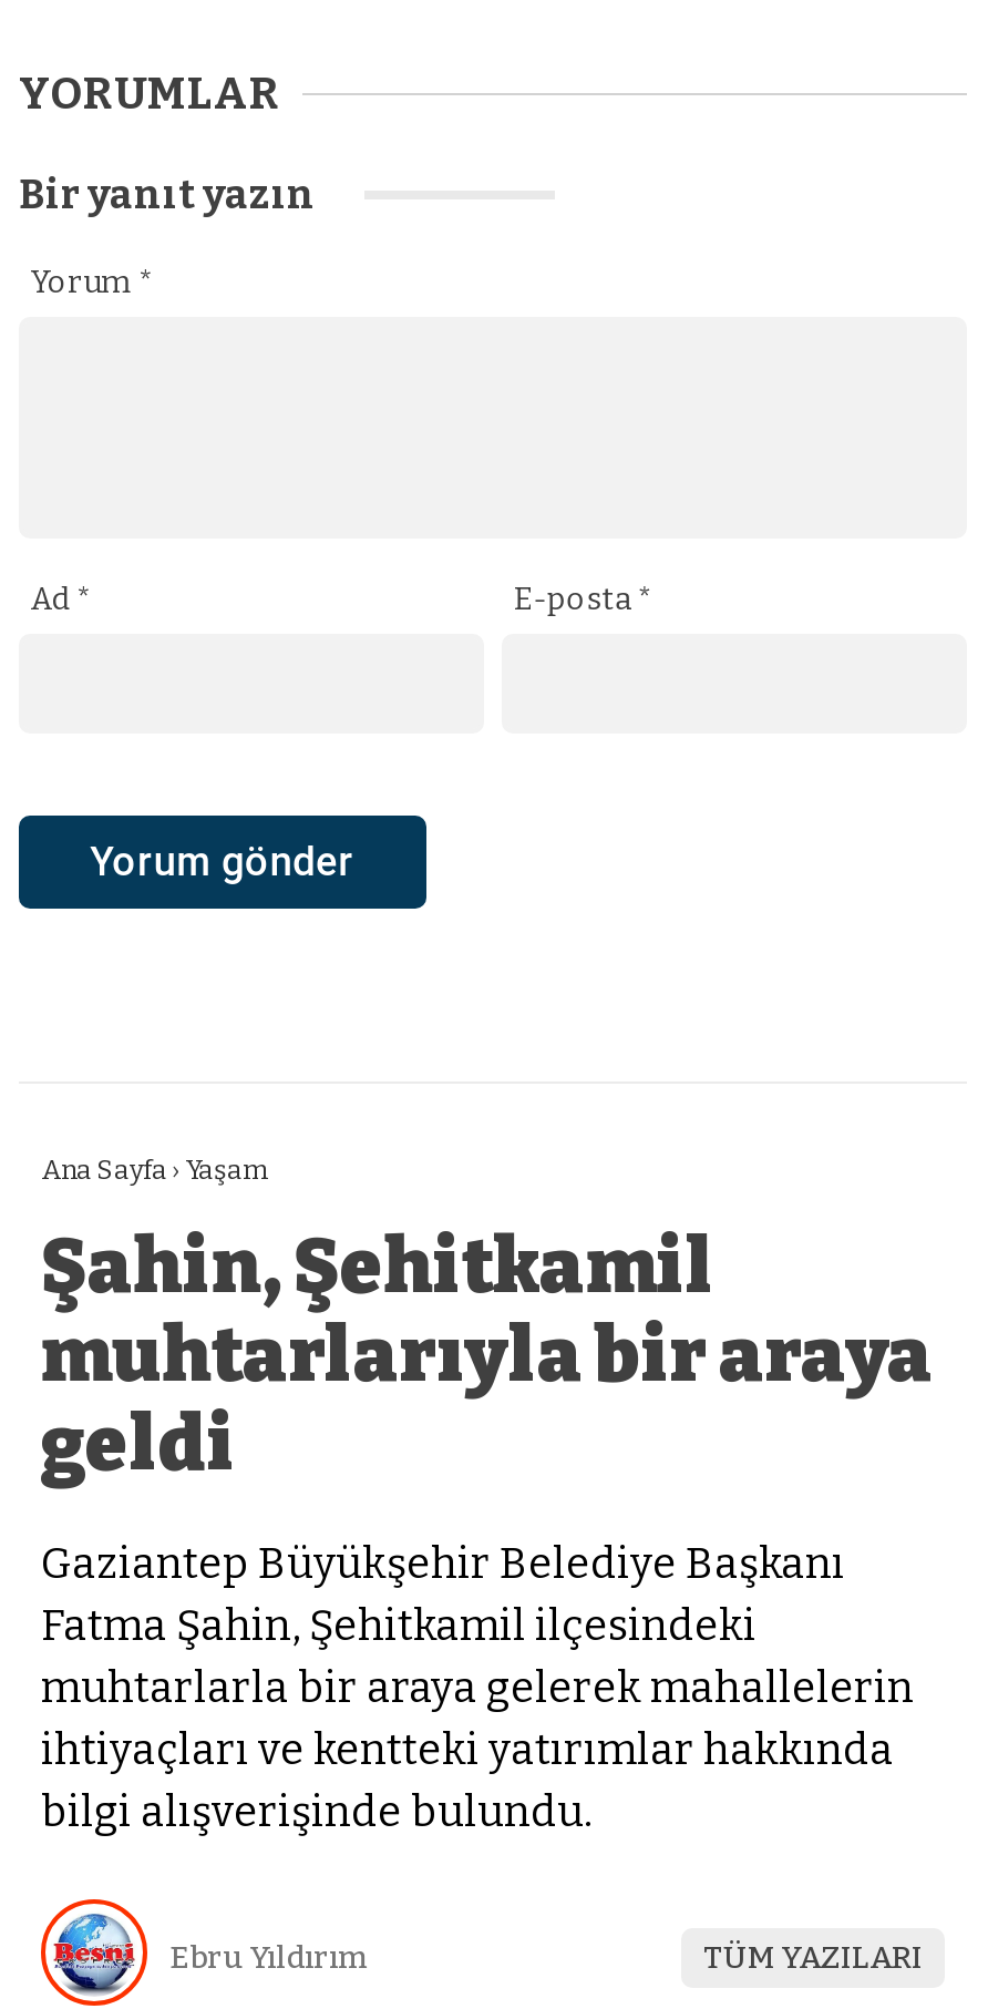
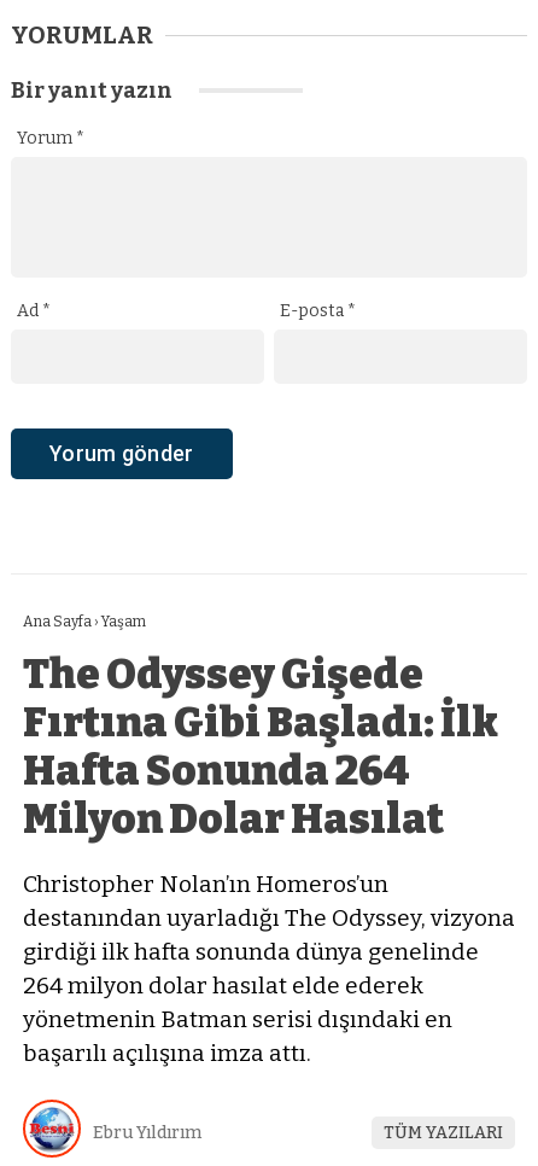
- Şahin, Şehitkamil
- muhtarlarıyla bir araya
- geldi
+ The Odyssey Gişede
+ Fırtına Gibi Başladı: İlk
+ Hafta Sonunda 264
+ Milyon Dolar Hasılat

- Gaziantep Büyükşehir Belediye Başkanı
- Fatma Şahin, Şehitkamil ilçesindeki
- muhtarlarla bir araya gelerek mahallelerin
- ihtiyaçları ve kentteki yatırımlar hakkında
- bilgi alışverişinde bulundu.
+ Christopher Nolan’ın Homeros’un
+ destanından uyarladığı The Odyssey, vizyona
+ girdiği ilk hafta sonunda dünya genelinde
+ 264 milyon dolar hasılat elde ederek
+ yönetmenin Batman serisi dışındaki en
+ başarılı açılışına imza attı.
